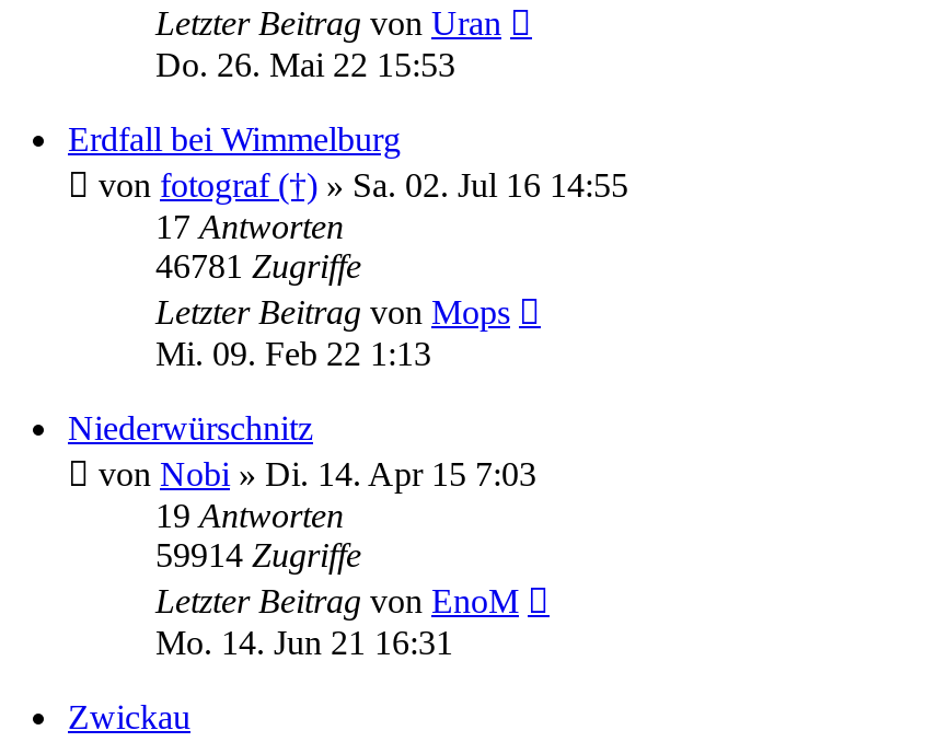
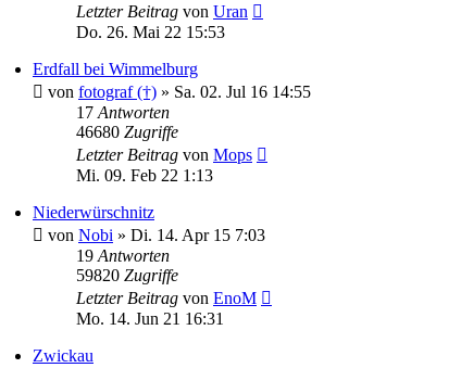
- 46781 Zugriffe
+ 46680 Zugriffe

- 59914 Zugriffe
+ 59820 Zugriffe
